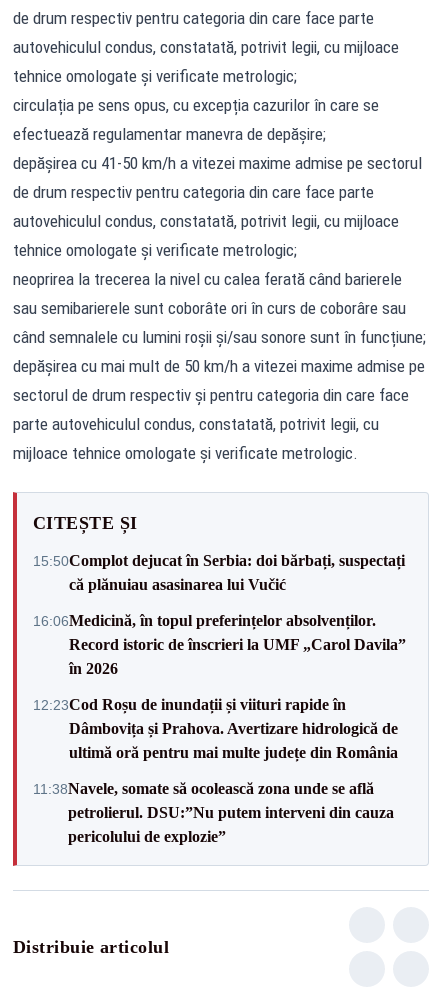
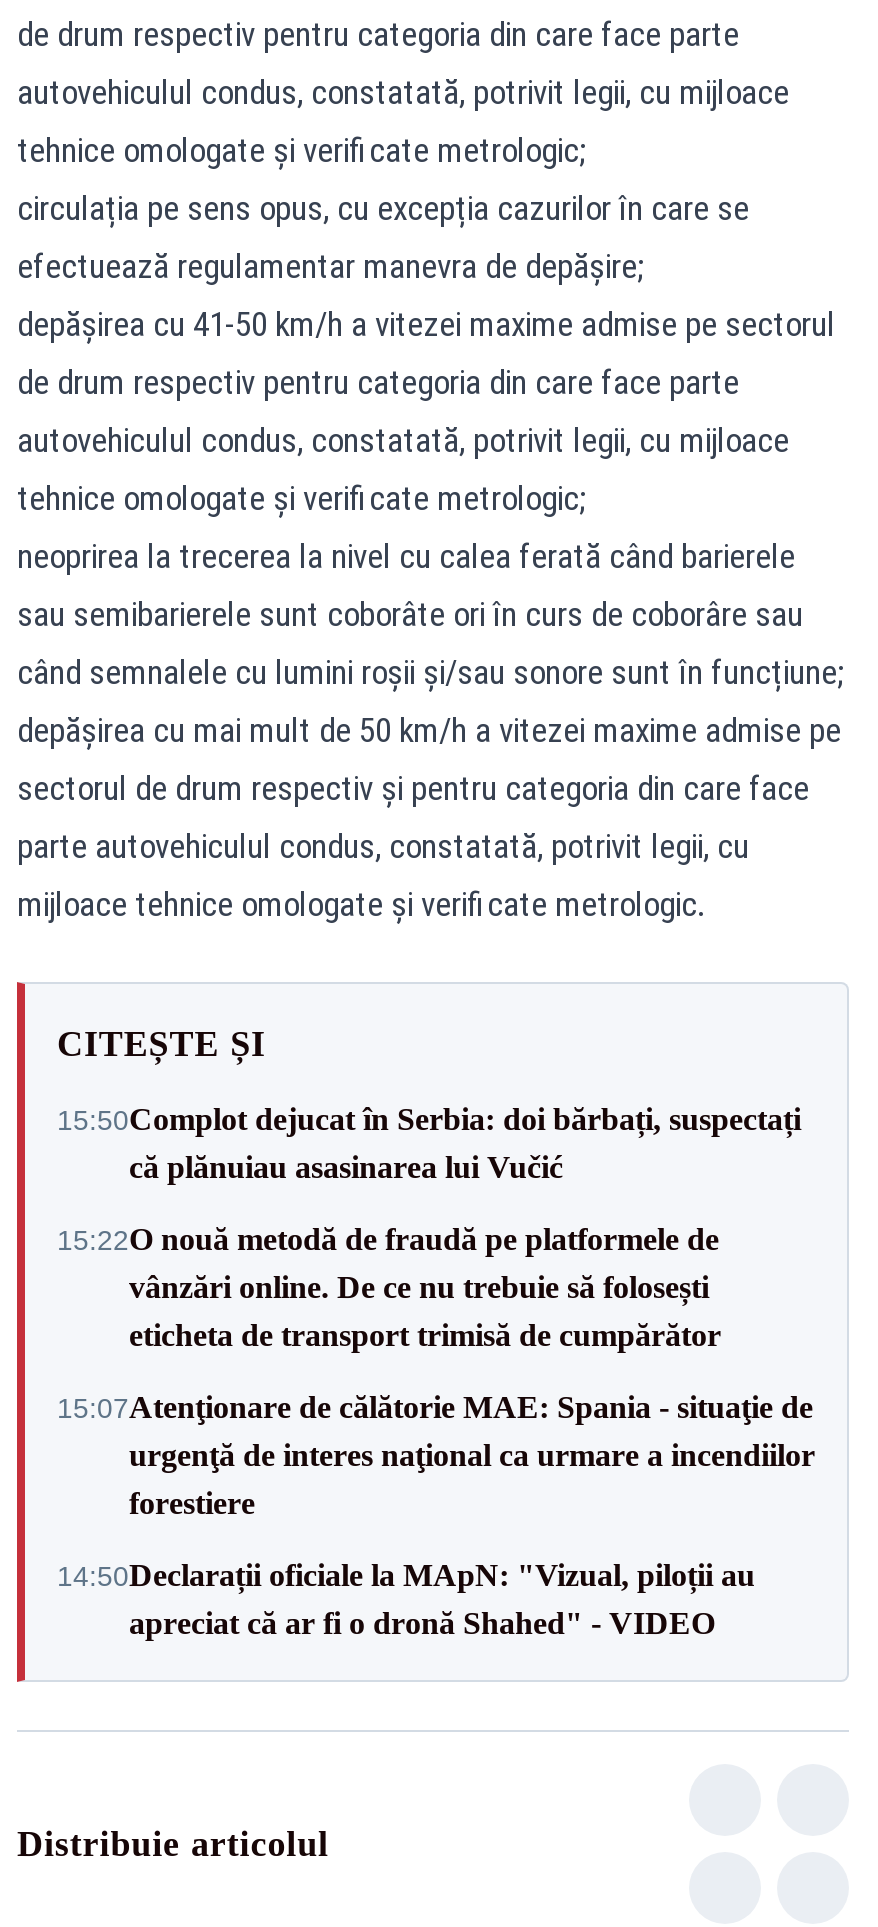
- 16:06Medicină, în topul preferințelor absolvenților.
- Record istoric de înscrieri la UMF „Carol Davila”
- în 2026
+ 15:22O nouă metodă de fraudă pe platformele de
+ vânzări online. De ce nu trebuie să folosești
+ eticheta de transport trimisă de cumpărător

- 12:23Cod Roșu de inundații și viituri rapide în
- Dâmbovița și Prahova. Avertizare hidrologică de
- ultimă oră pentru mai multe județe din România
+ 15:07Atenţionare de călătorie MAE: Spania - situaţie de
+ urgenţă de interes naţional ca urmare a incendiilor
+ forestiere

- 11:38Navele, somate să ocolească zona unde se află
- petrolierul. DSU:”Nu putem interveni din cauza
- pericolului de explozie”
+ 14:50Declarații oficiale la MApN: "Vizual, piloții au
+ apreciat că ar fi o dronă Shahed" - VIDEO
